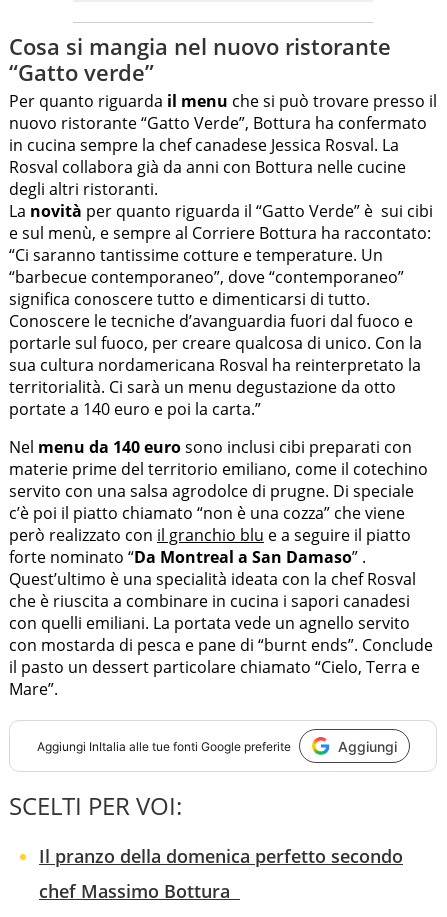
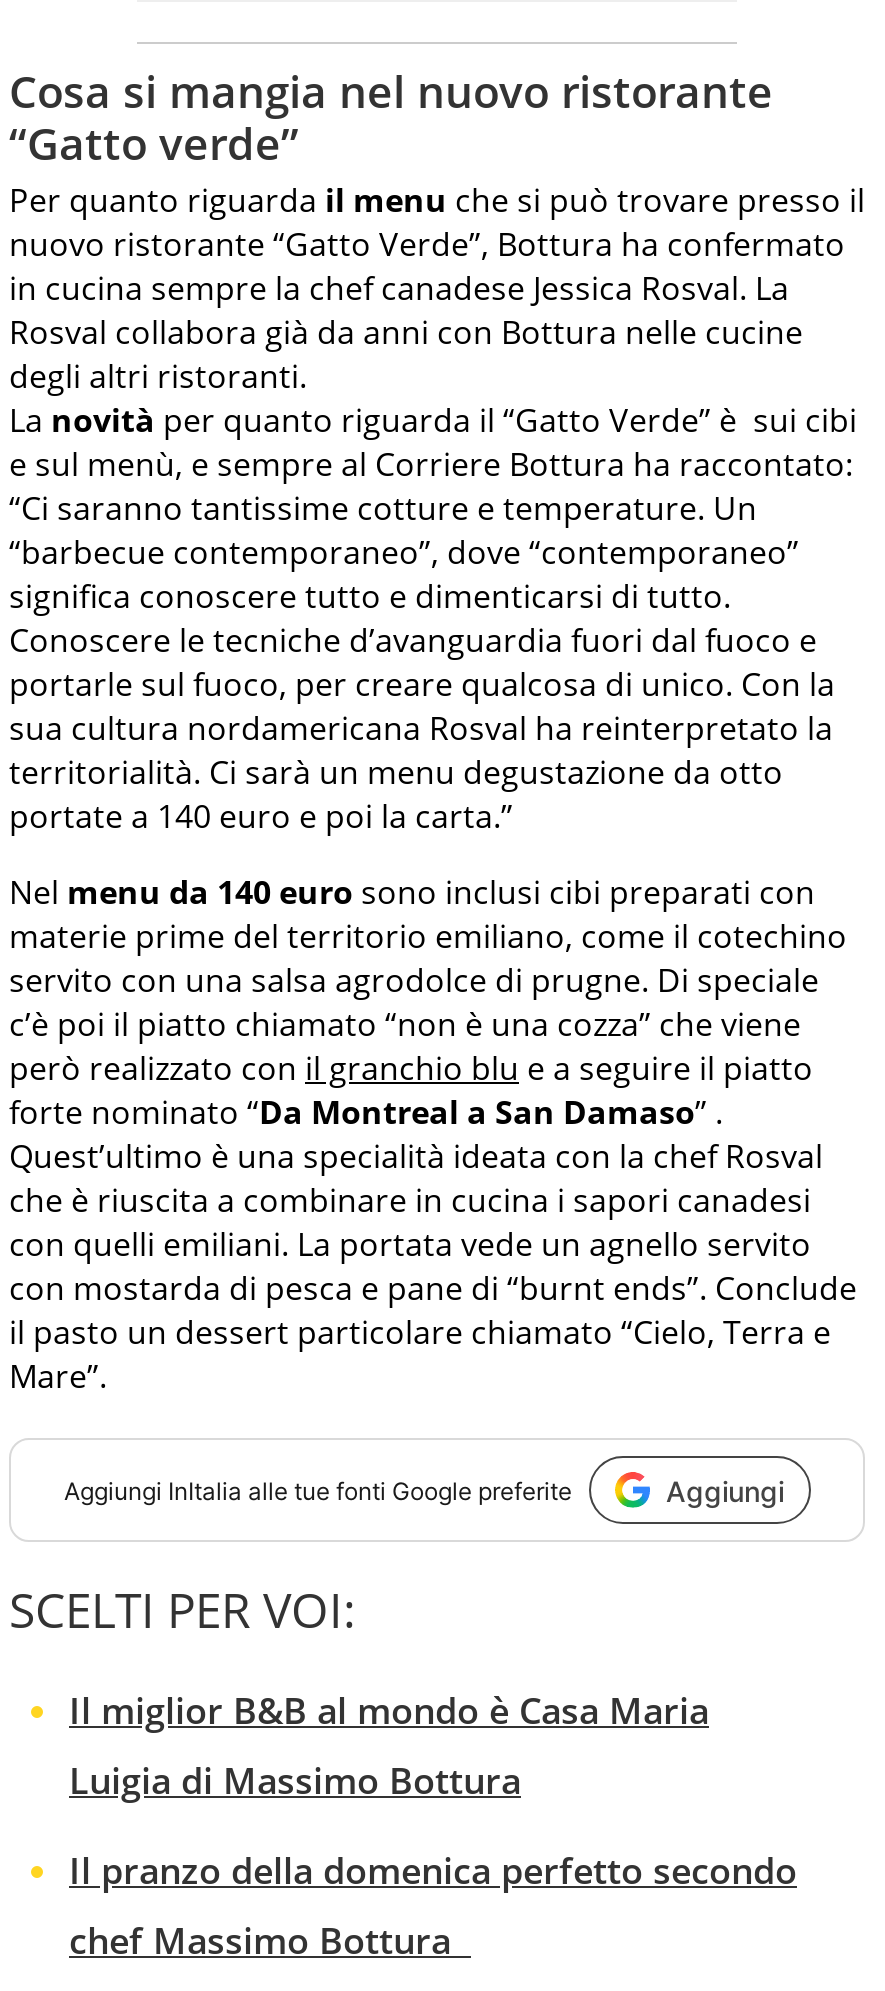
+ Il miglior B&B al mondo è Casa Maria
+ Luigia di Massimo Bottura
